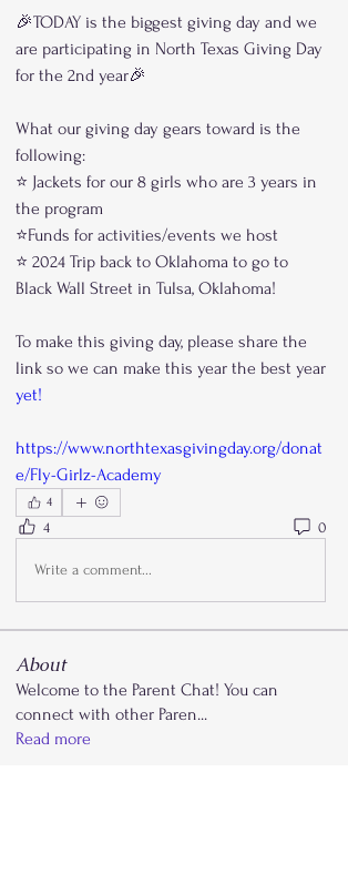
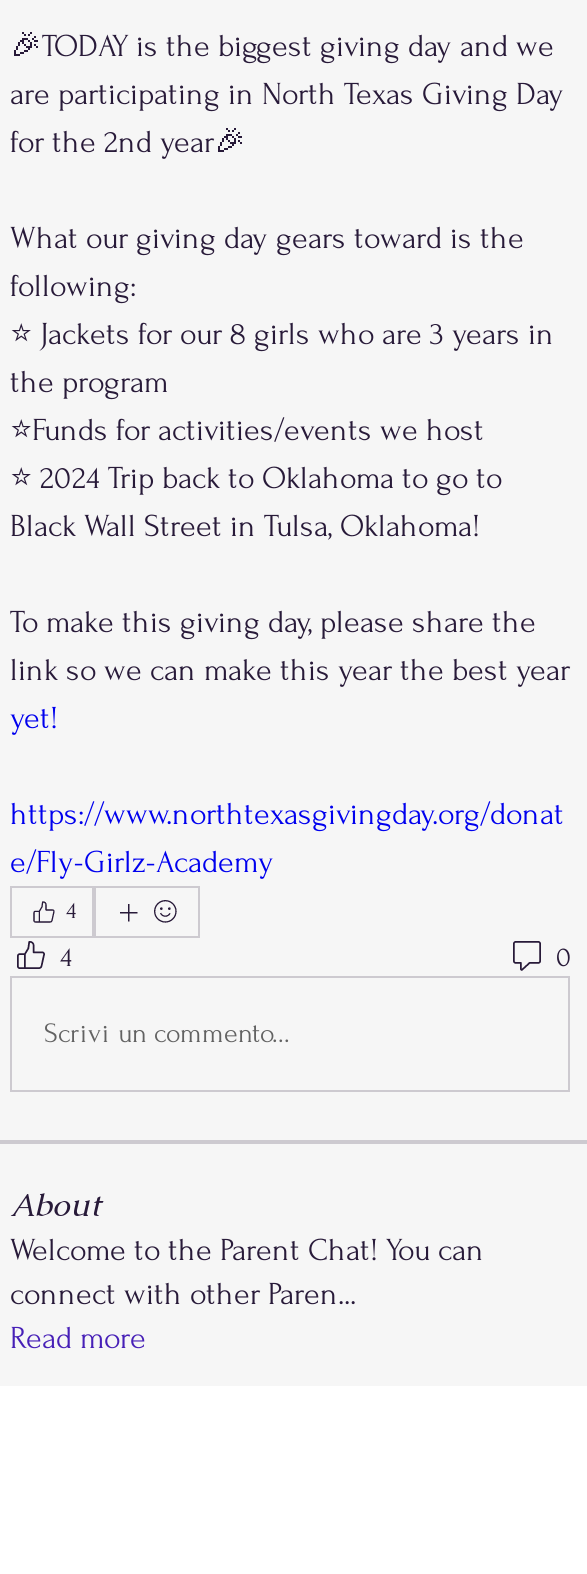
- Write a comment...
+ Scrivi un commento...
